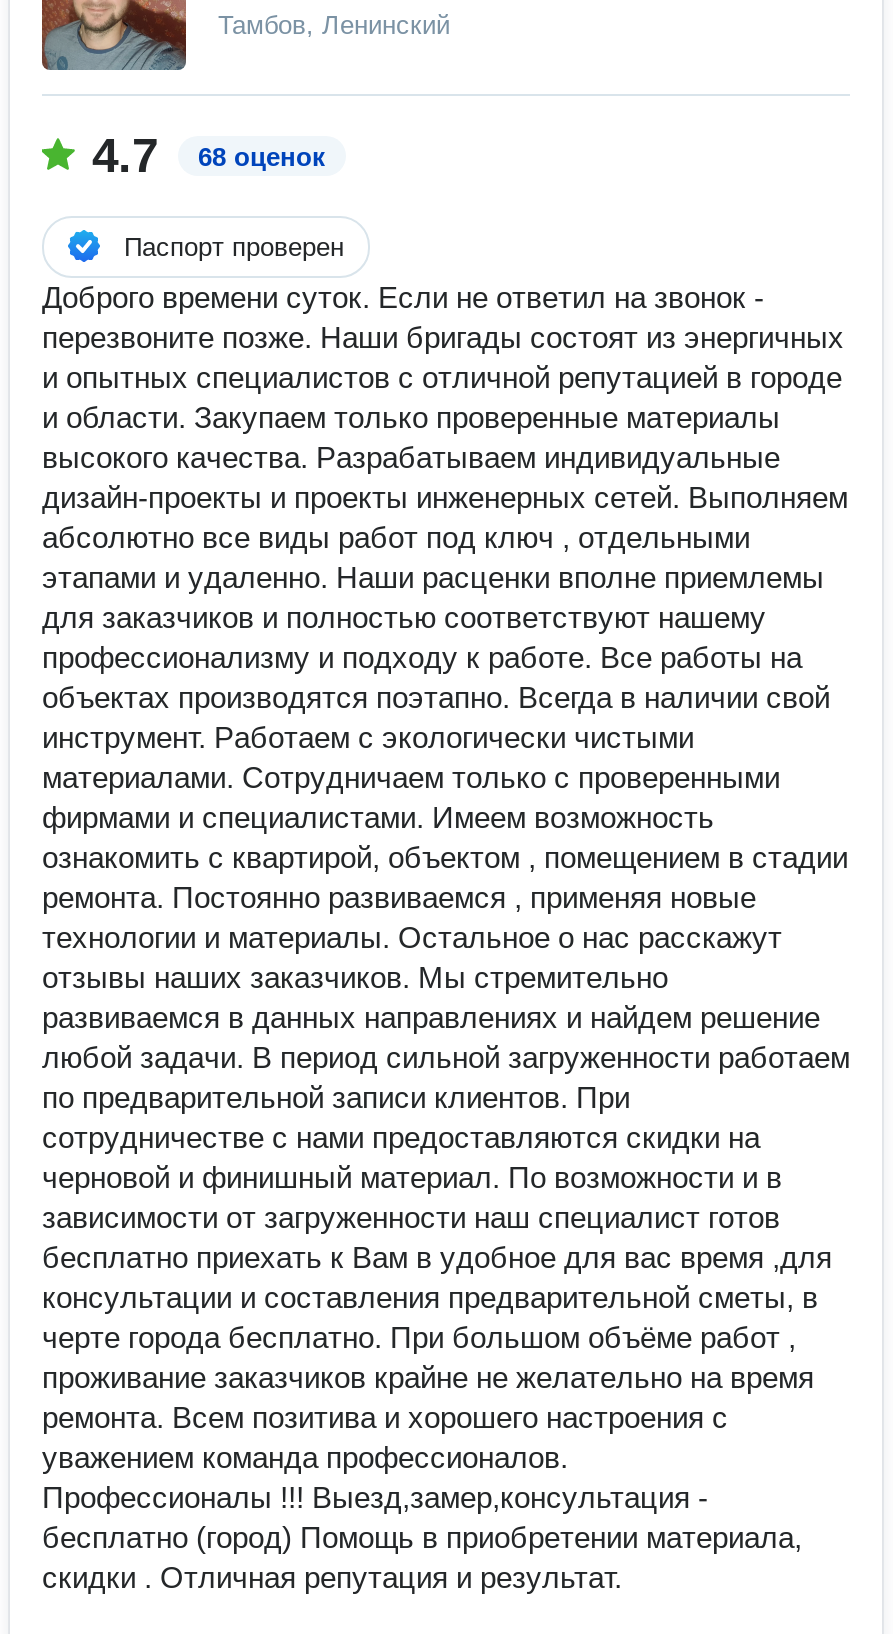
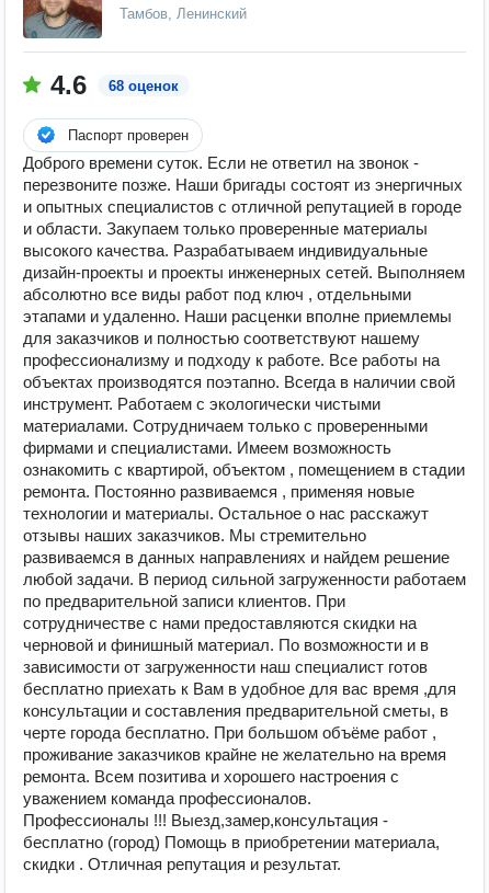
- 4.7 68 оценок
+ 4.6 68 оценок
